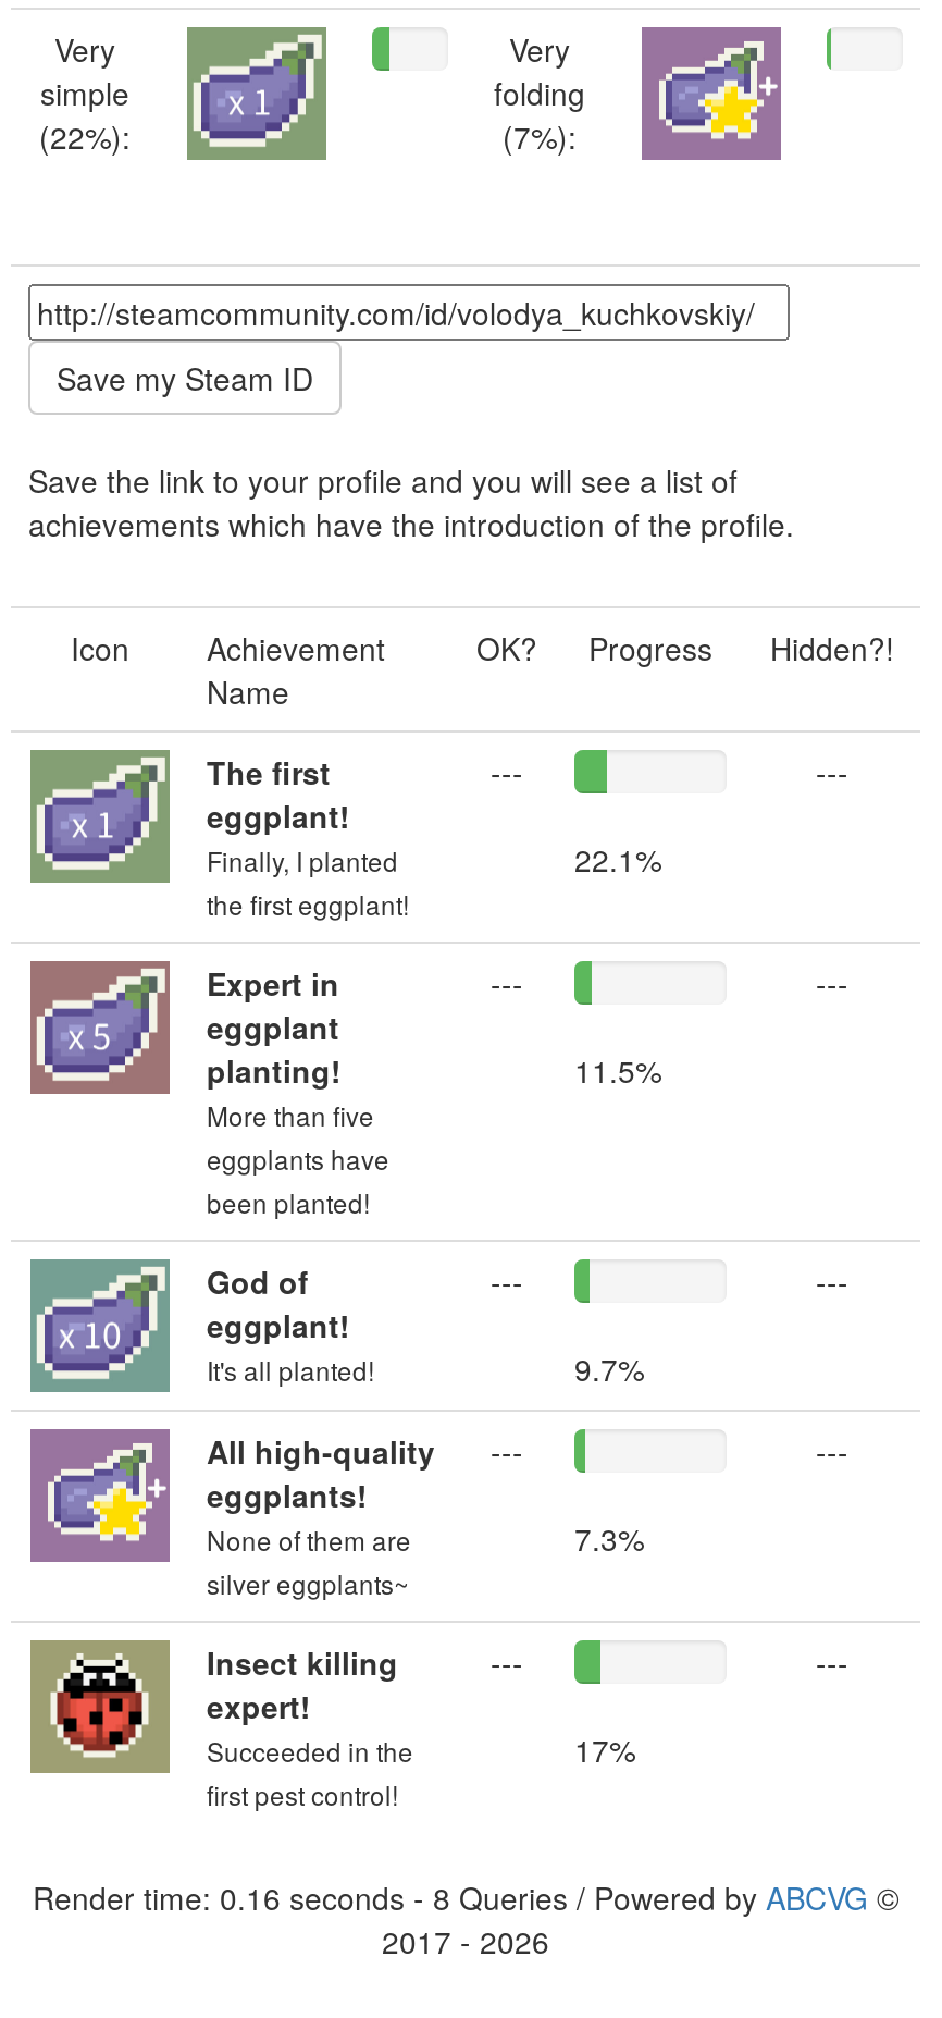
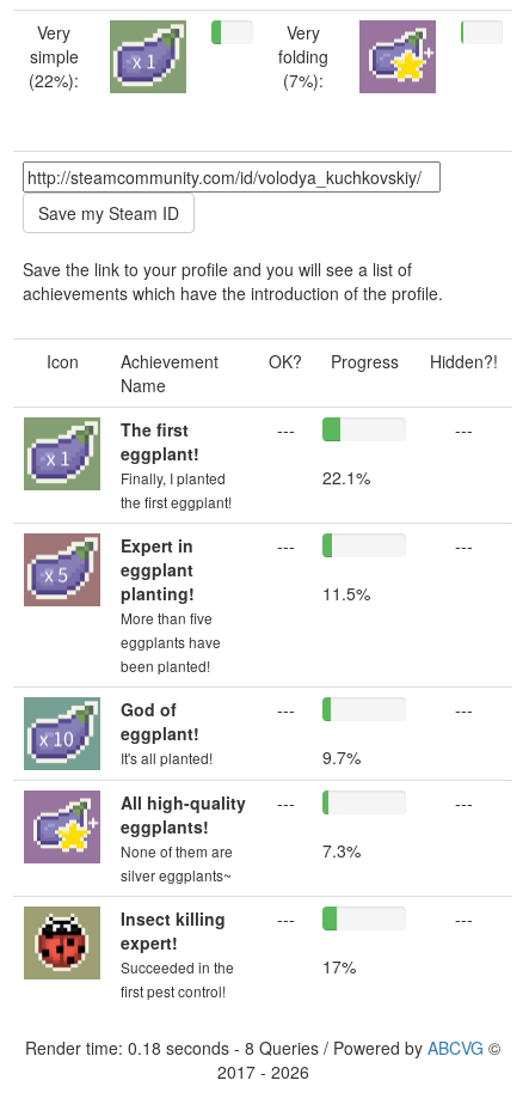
- Render time: 0.16 seconds - 8 Queries / Powered by ABCVG ©
+ Render time: 0.18 seconds - 8 Queries / Powered by ABCVG ©
